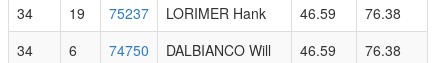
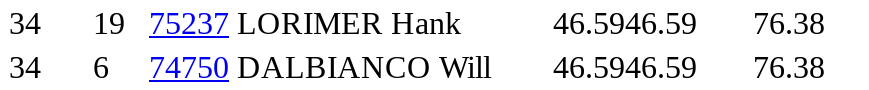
- 75237
- LORIMER Hank
- 46.59
+ 75237 LORIMER Hank
+ 46.5946.59

- 74750
- DALBIANCO Will
- 46.59
+ 74750 DALBIANCO Will
+ 46.5946.59
